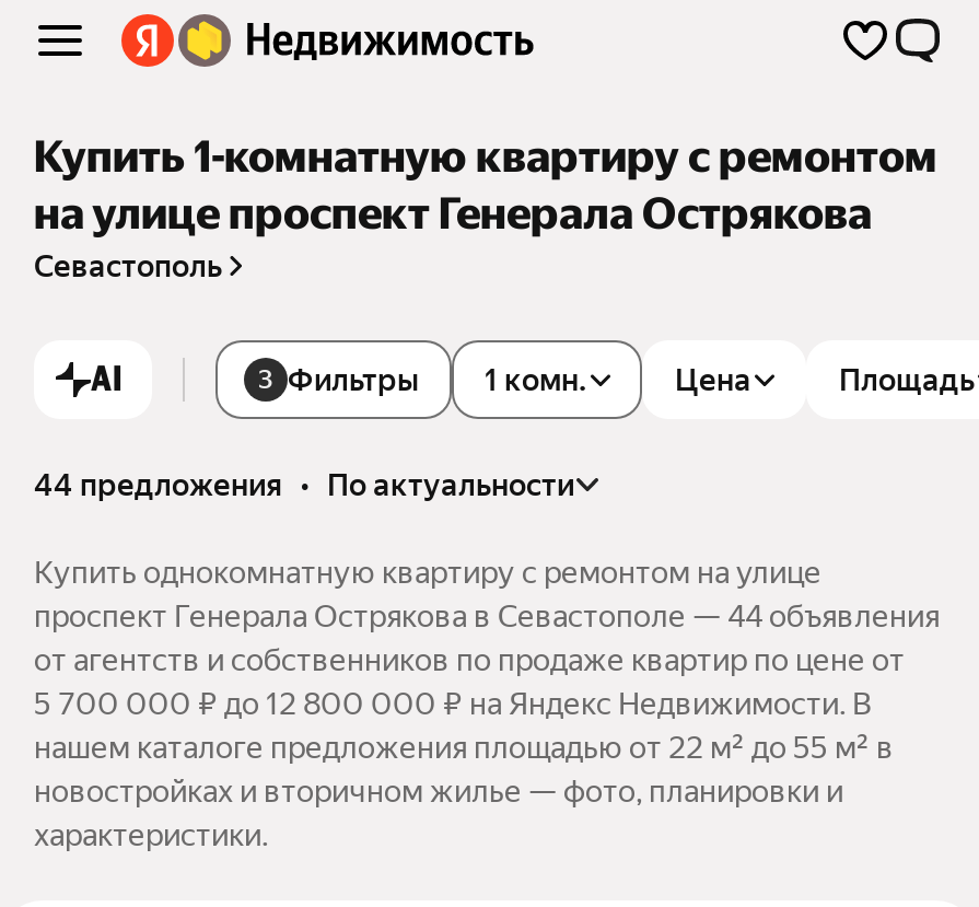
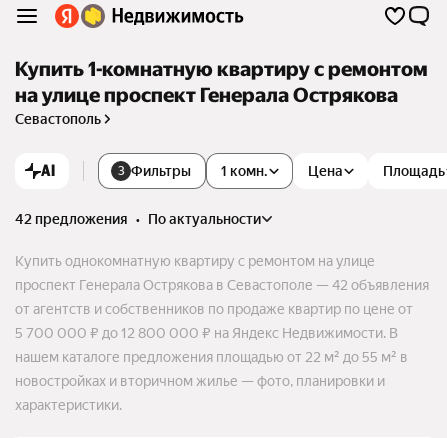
- 44 предложения • по актуальности
+ 42 предложения • по актуальности

- проспект Генерала Острякова в Севастополе — 44 объявления
+ проспект Генерала Острякова в Севастополе — 42 объявления
